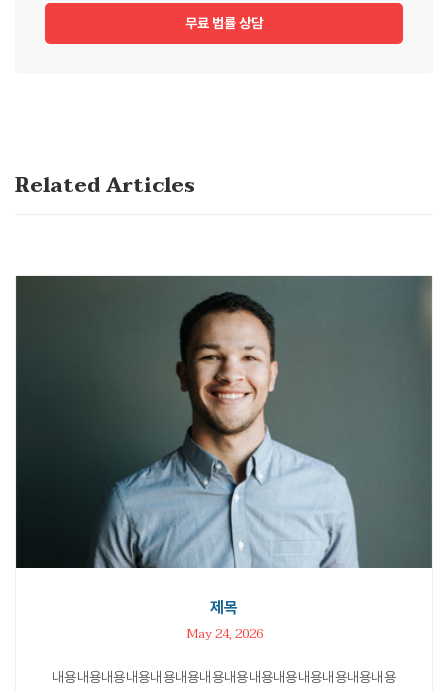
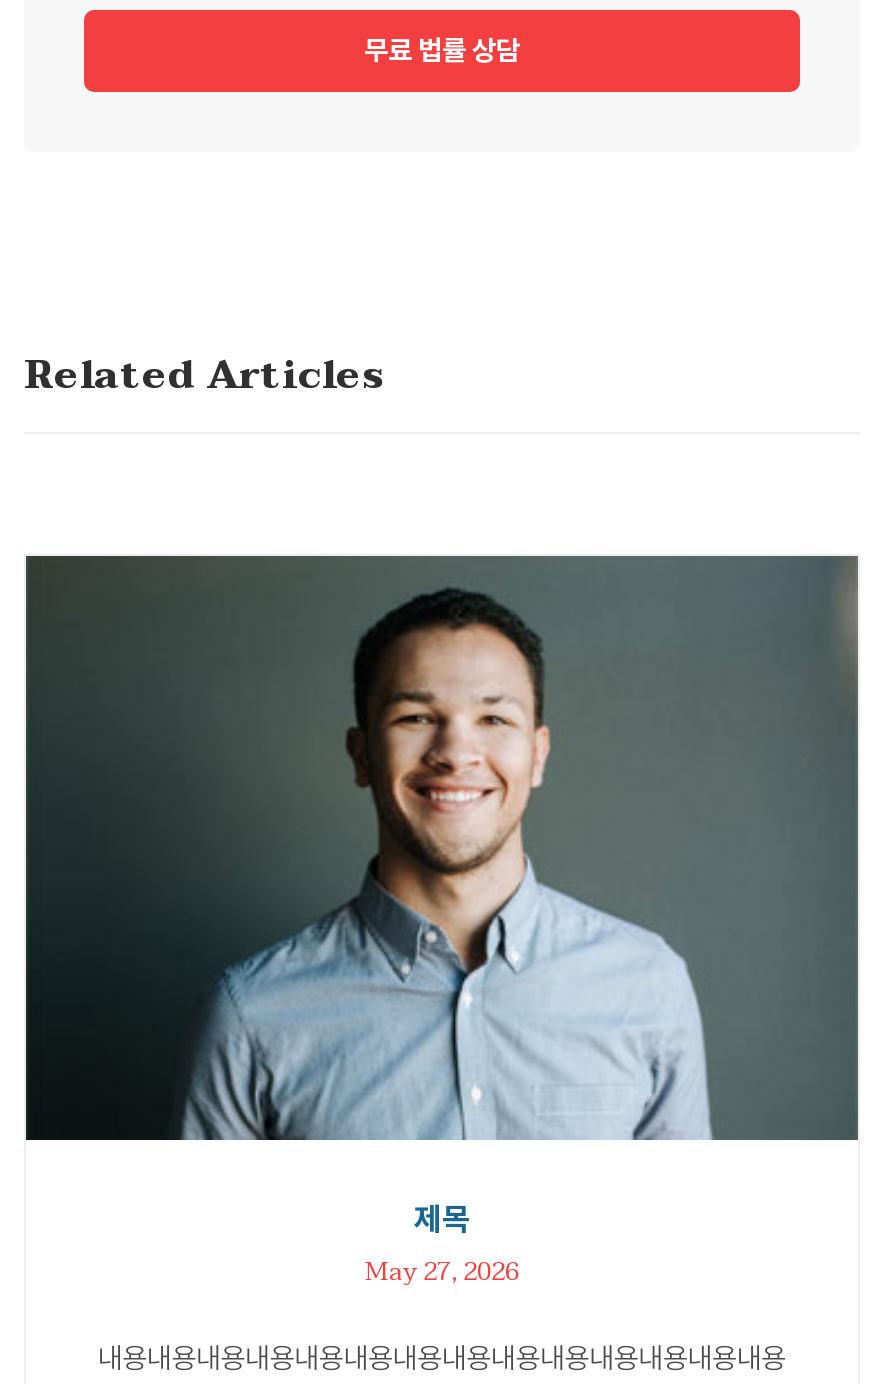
- May 24, 2026
+ May 27, 2026
